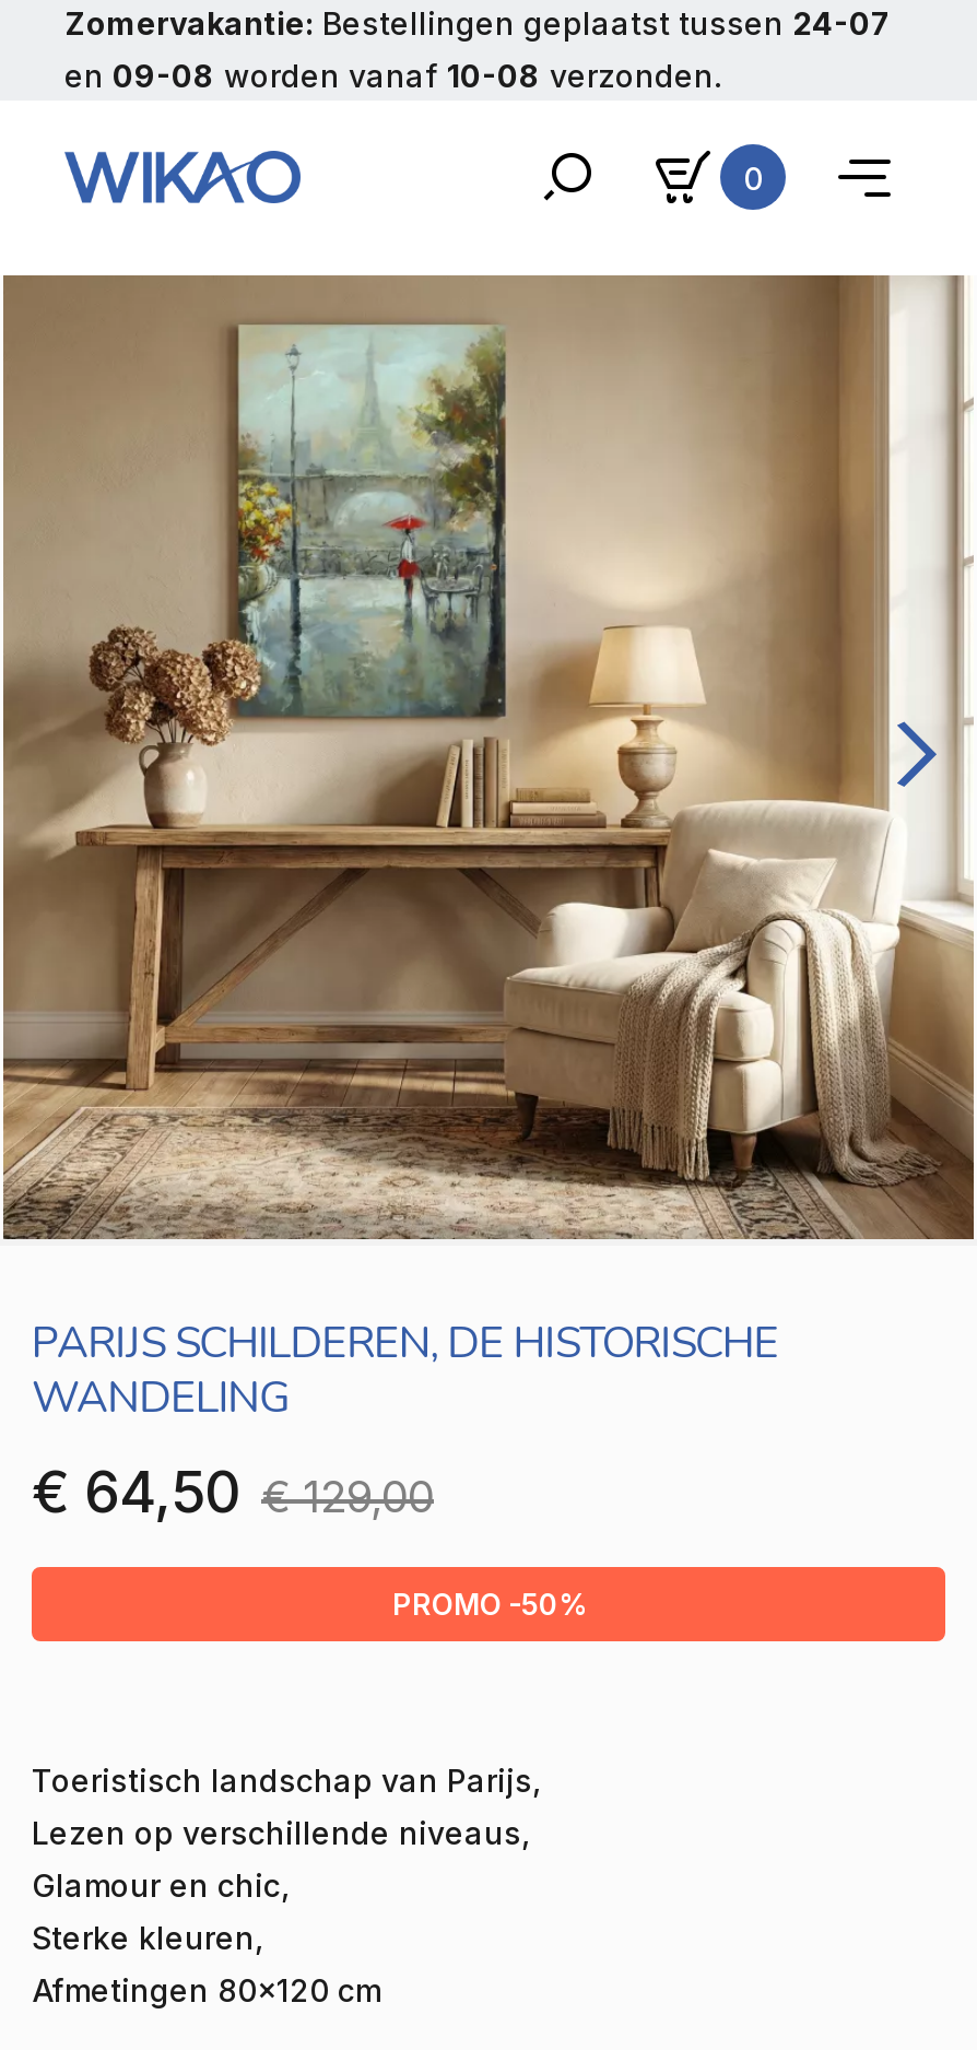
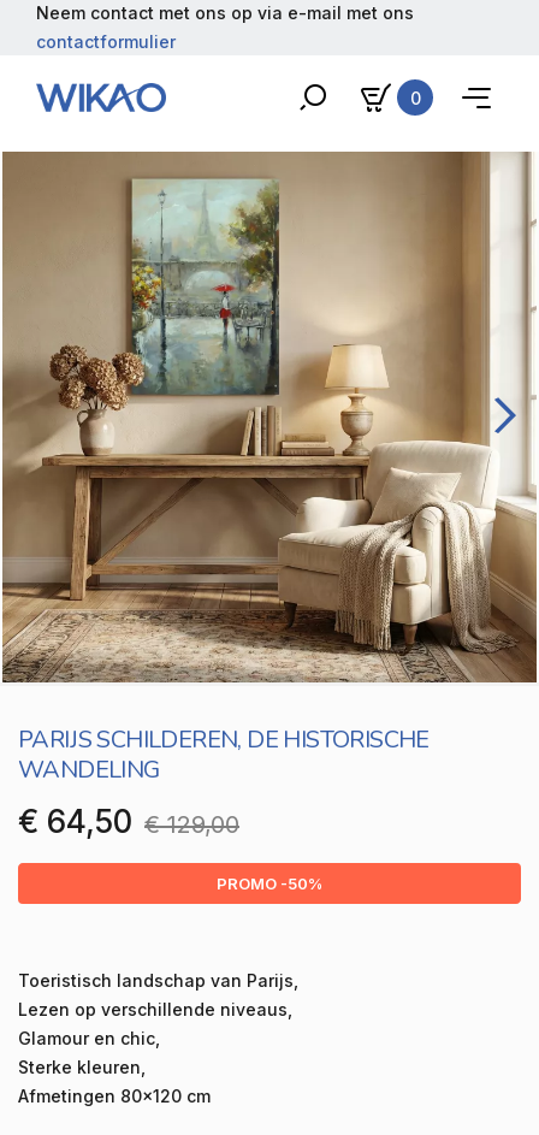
- Zomervakantie: Bestellingen geplaatst tussen 24-07
- en 09-08 worden vanaf 10-08 verzonden.
+ Neem contact met ons op via e-mail met ons
+ contactformulier
